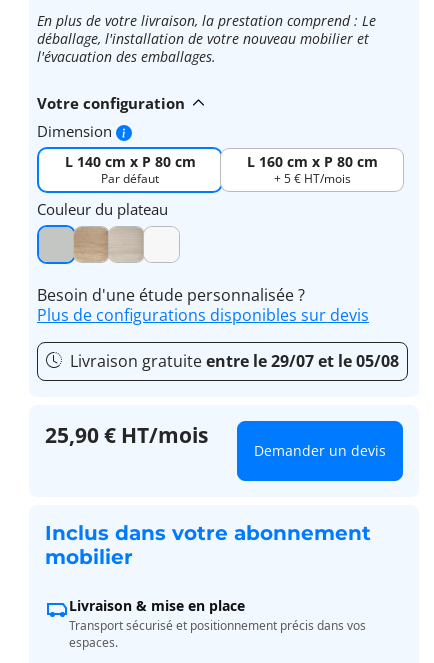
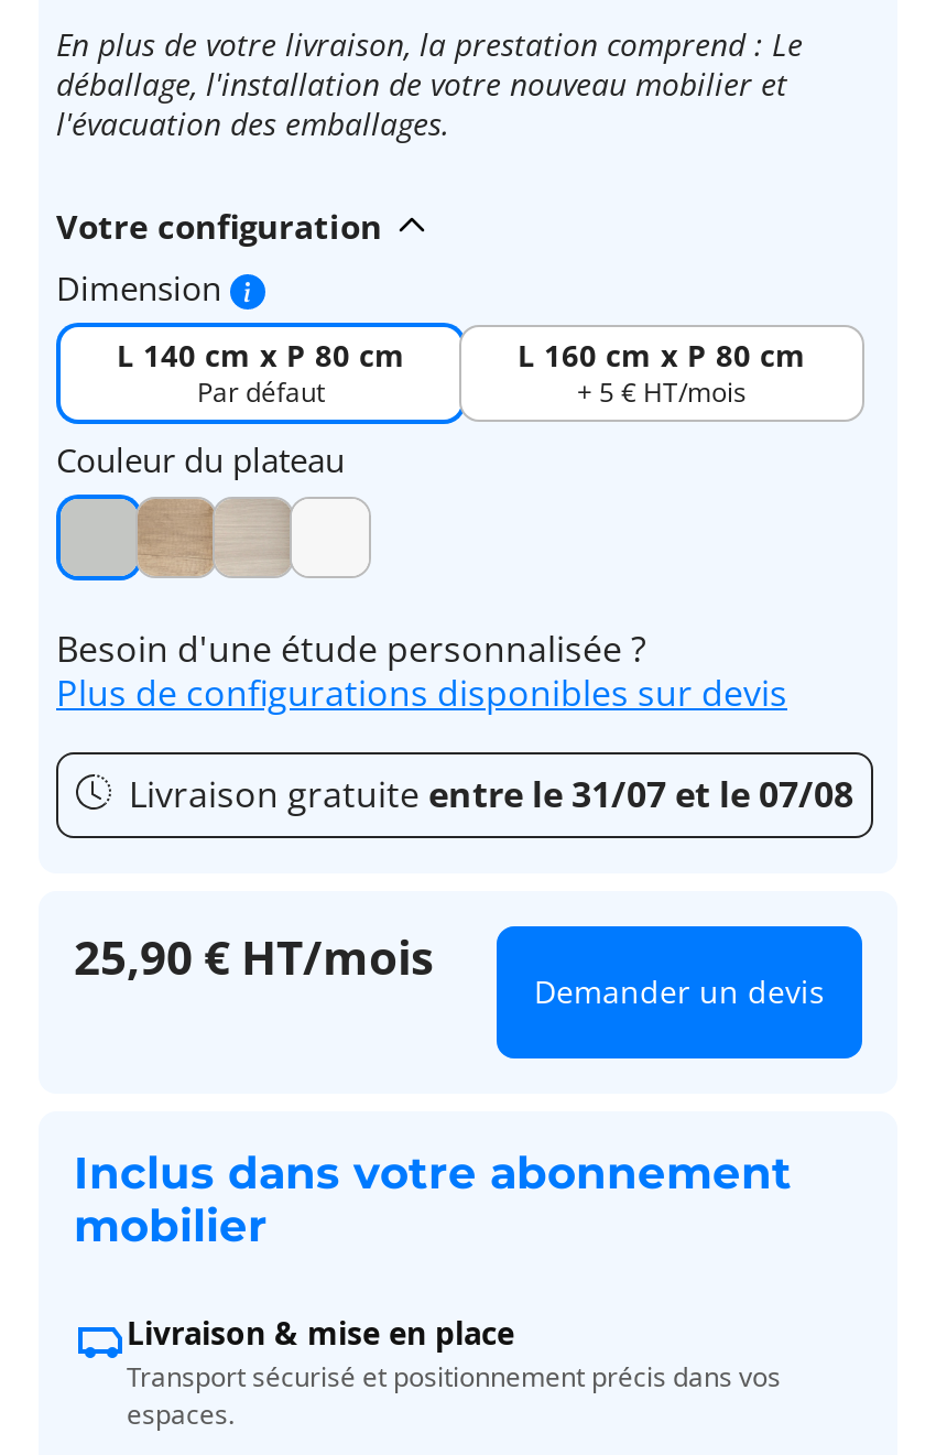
- Livraison gratuite entre le 29/07 et le 05/08
+ Livraison gratuite entre le 31/07 et le 07/08
